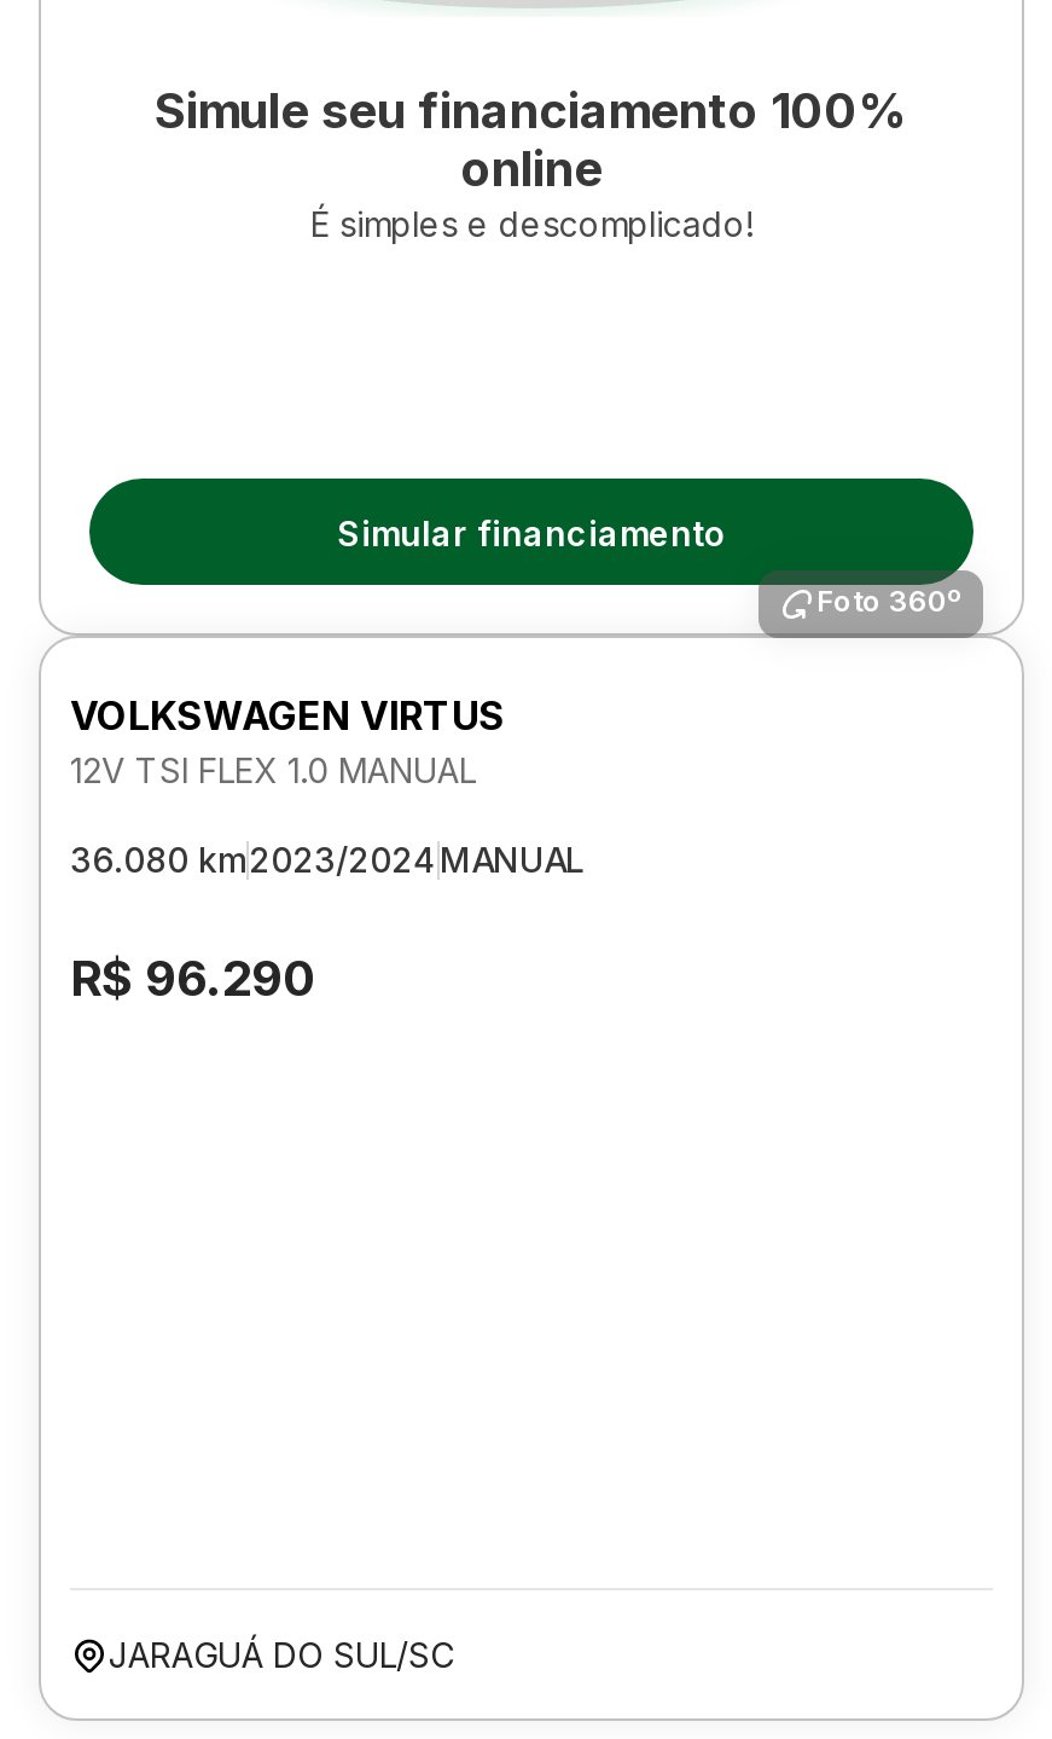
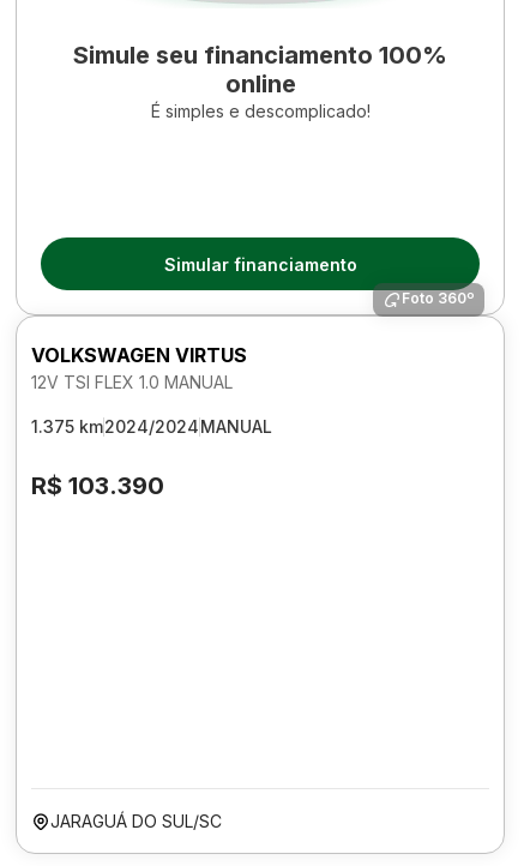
- 36.080 km2023/2024 MANUAL
+ 1.375 km2024/2024 MANUAL

- R$ 96.290
+ R$ 103.390
